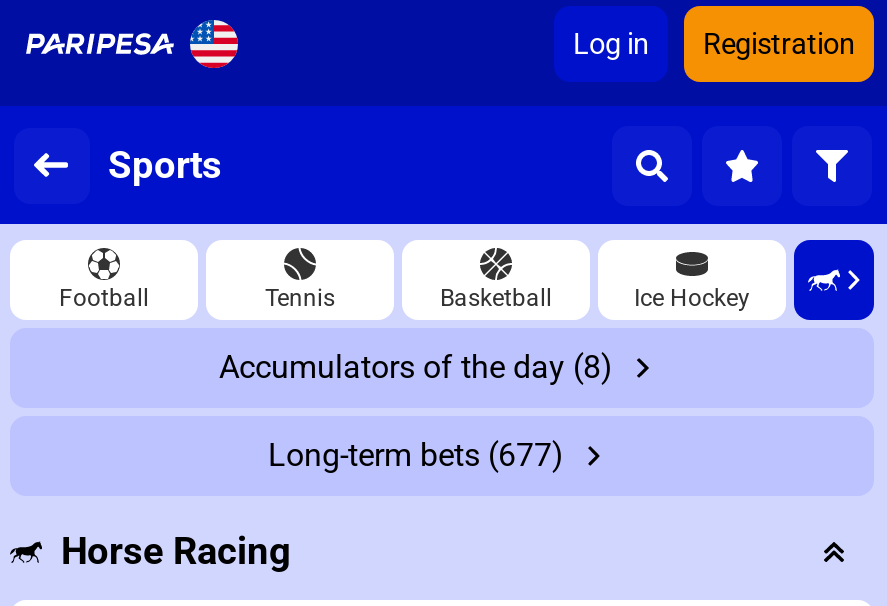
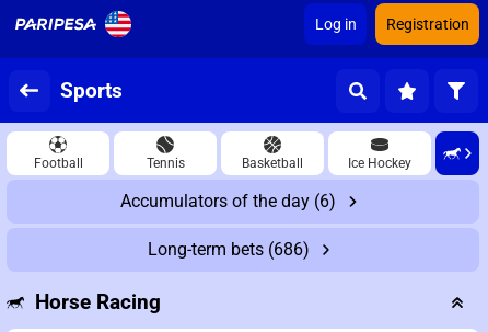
- Accumulators of the day (8)
+ Accumulators of the day (6)

- Long-term bets (677)
+ Long-term bets (686)
